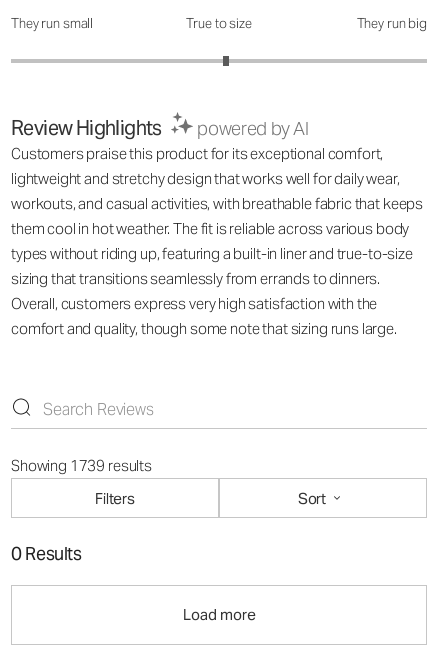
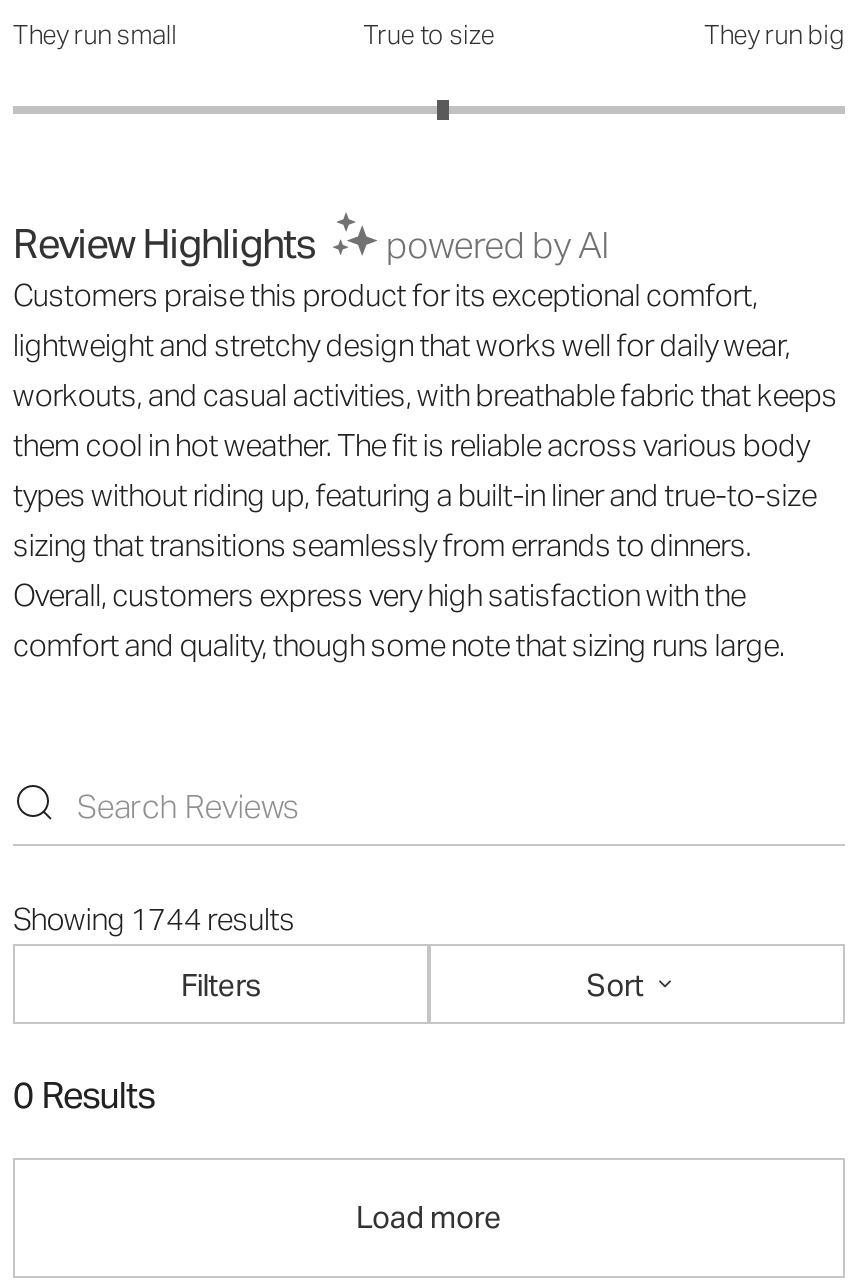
- Showing 1739 results
+ Showing 1744 results
